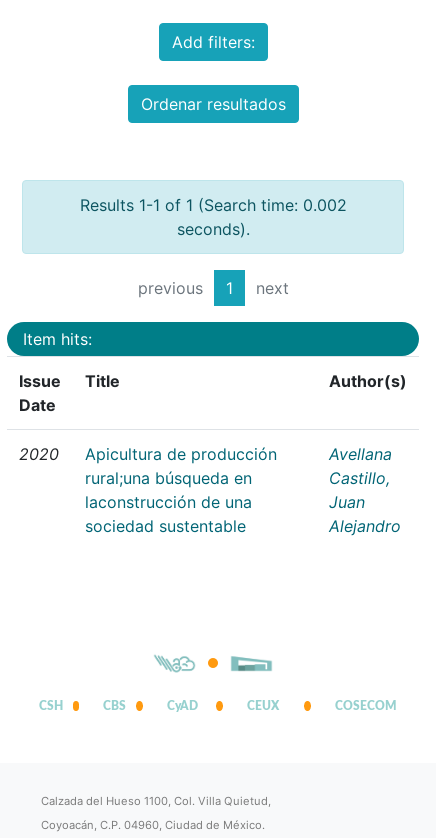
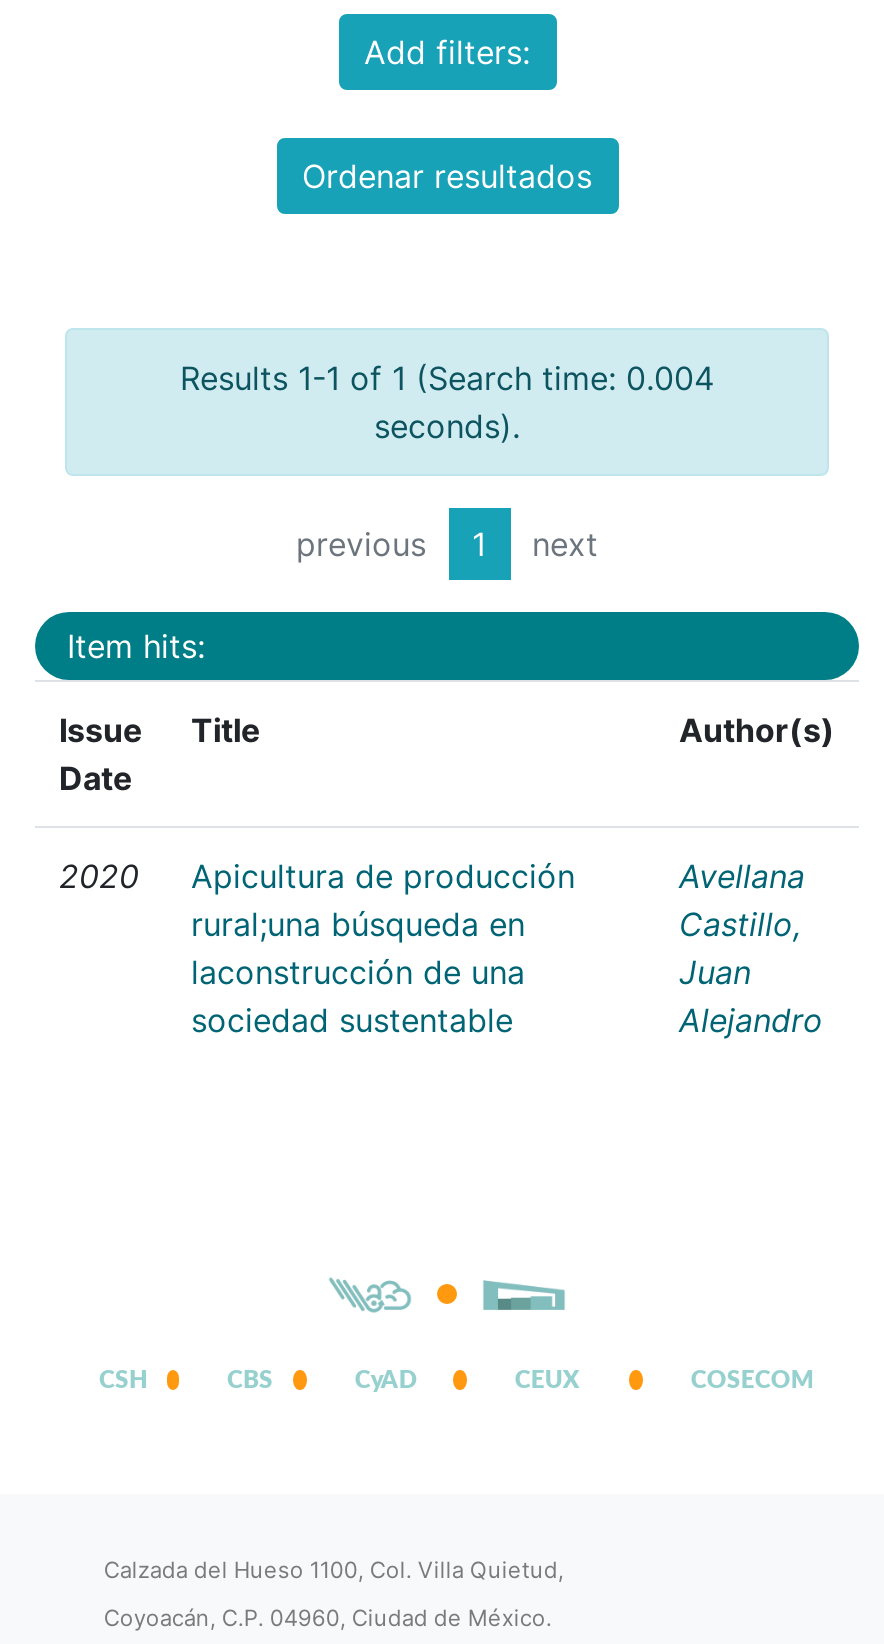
- Results 1-1 of 1 (Search time: 0.002
+ Results 1-1 of 1 (Search time: 0.004
